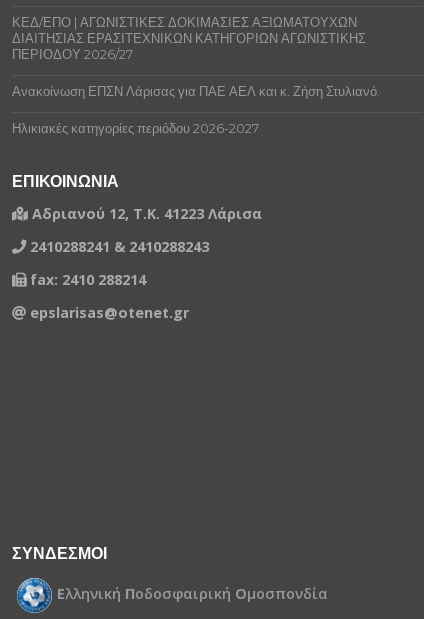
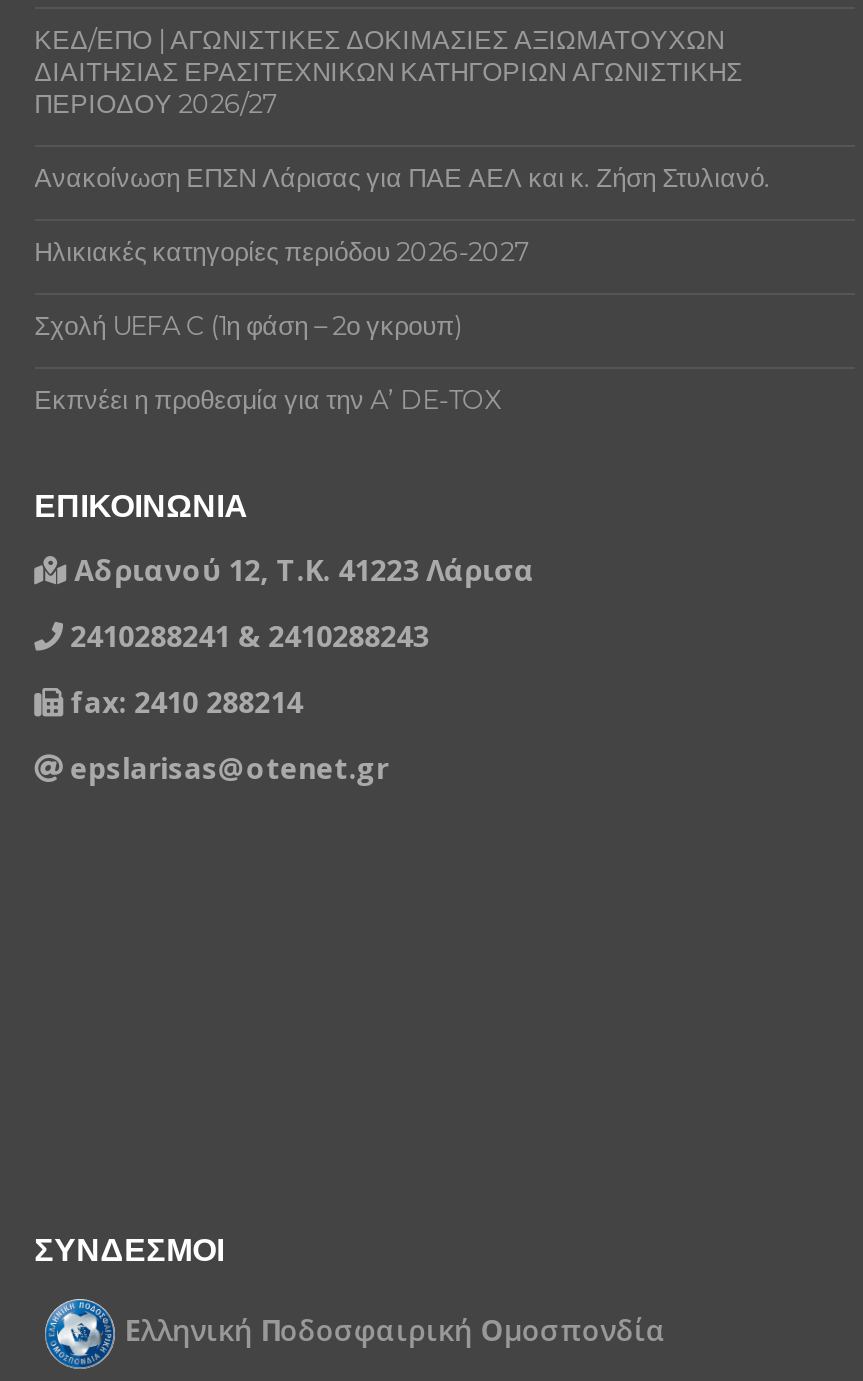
+ Σχολή UEFA C (1η φάση – 2ο γκρουπ)
+ Εκπνέει η προθεσμία για την A’ DE-TOX
